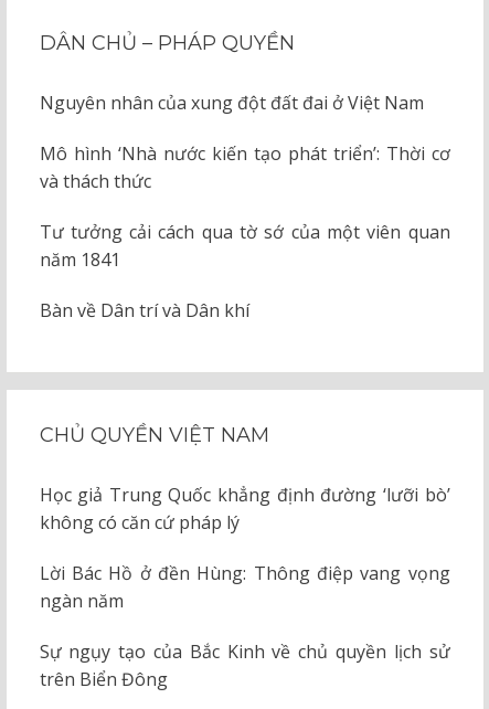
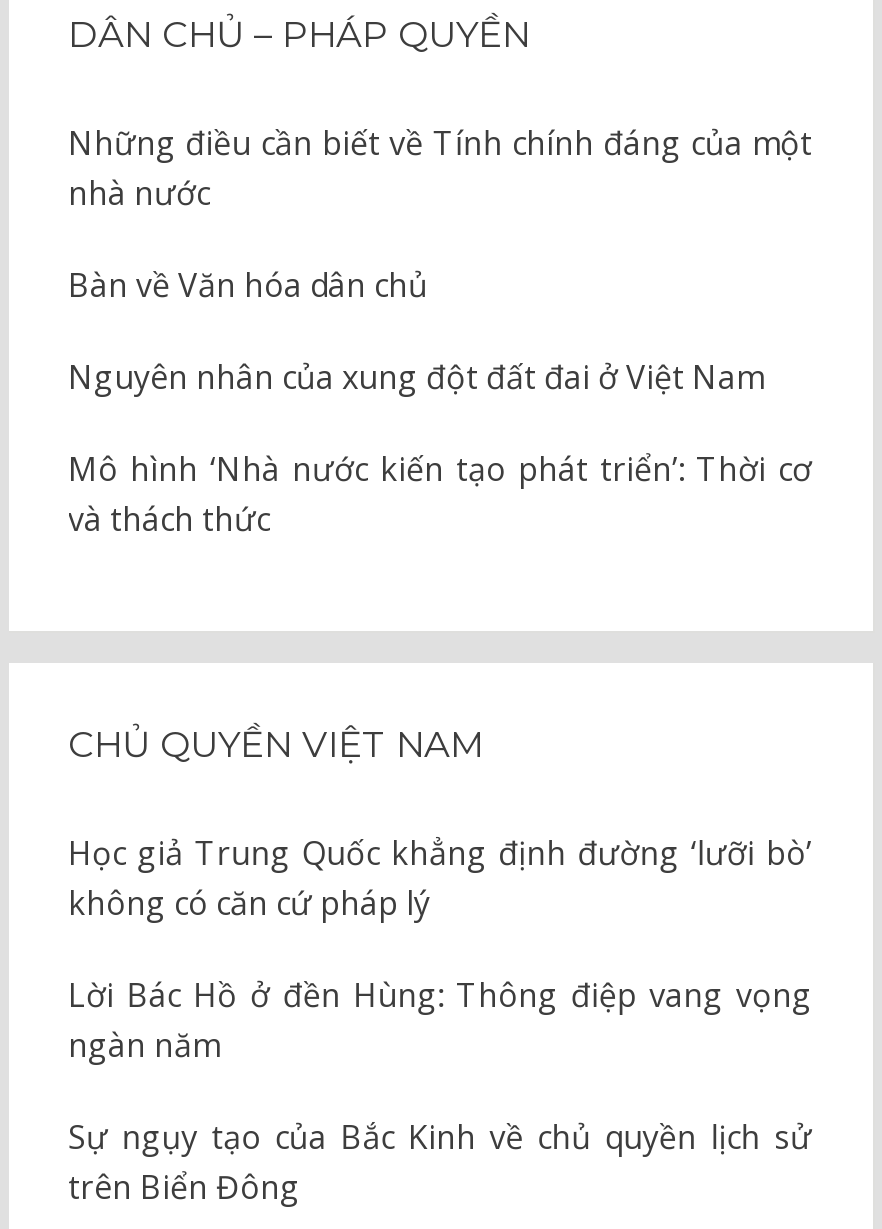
+ Những điều cần biết về Tính chính đáng của một
+ nhà nước
+ Bàn về Văn hóa dân chủ

moved down: Nguyên nhân của xung đột đất đai ở Việt Nam | Mô hình ‘Nhà nước kiến tạo phát triển’: Thời cơ | và thách thức

- Tư tưởng cải cách qua tờ sớ của một viên quan
- năm 1841
- Bàn về Dân trí và Dân khí
